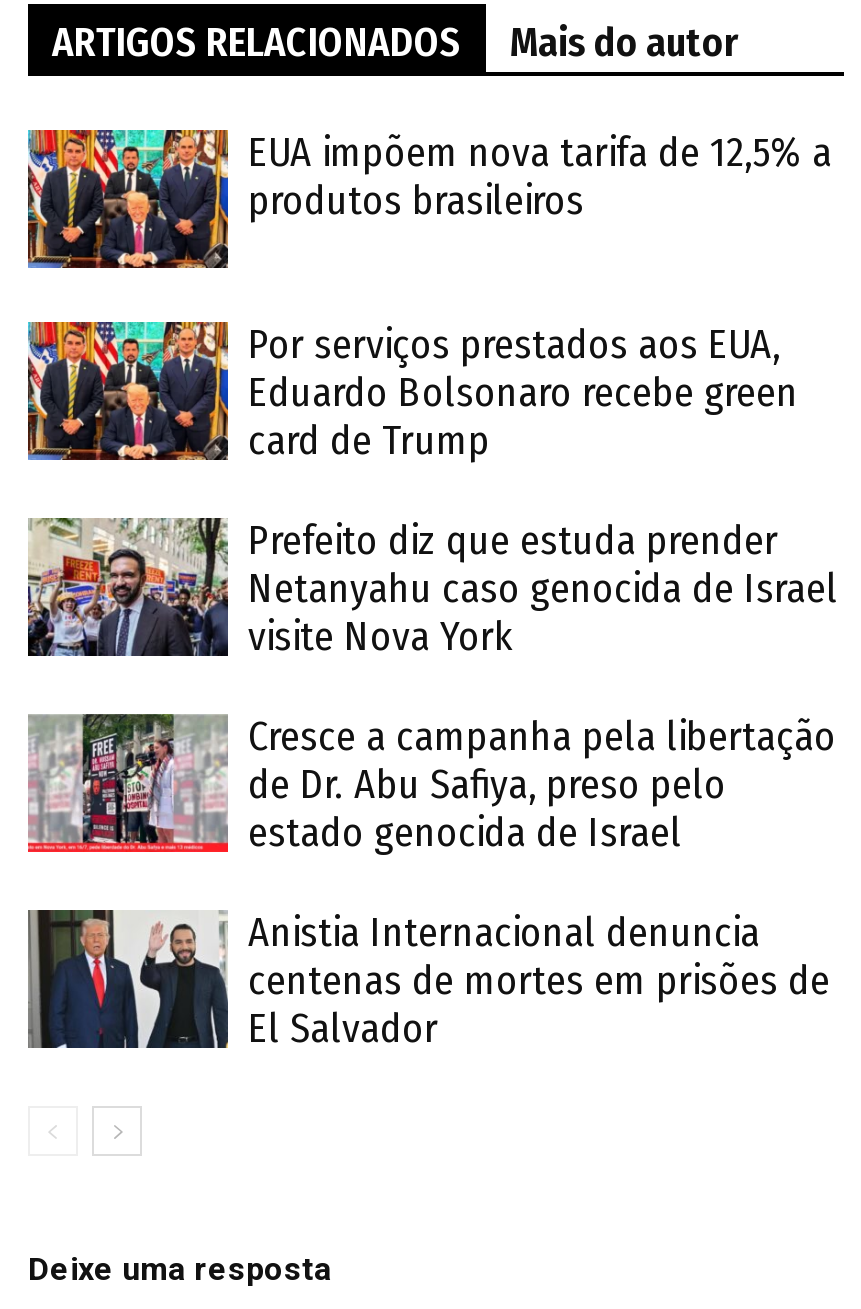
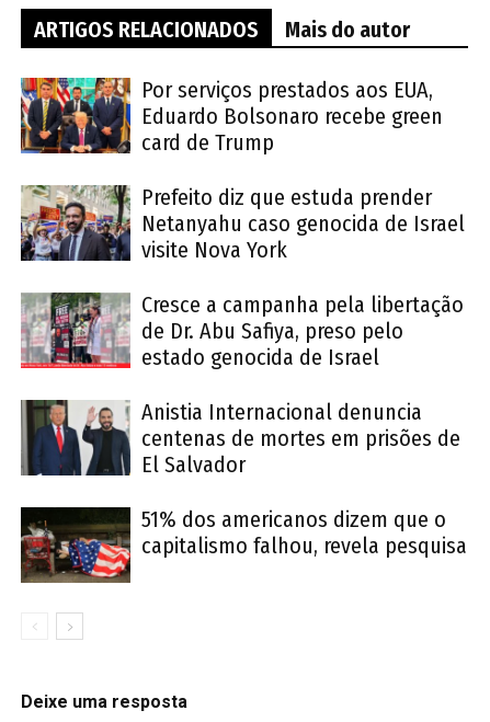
- EUA impõem nova tarifa de 12,5% a
- produtos brasileiros

moved up: [image] | Por serviços prestados aos EUA, | Eduardo Bolsonaro recebe green | ... | centenas de mortes em prisões de | El Salvador

+ [image]
+ 51% dos americanos dizem que o
+ capitalismo falhou, revela pesquisa
